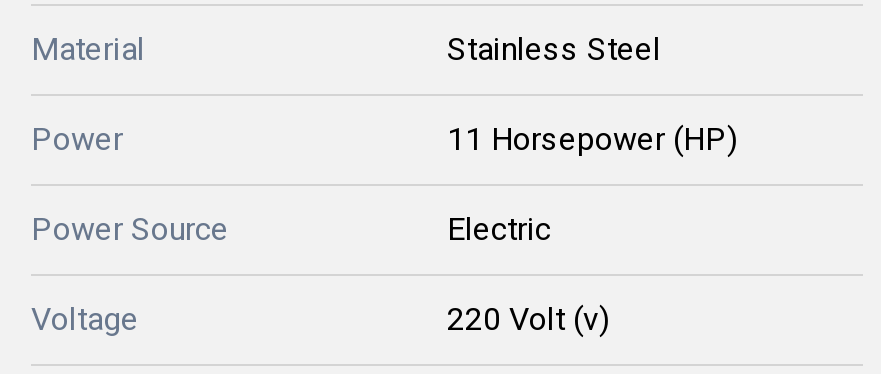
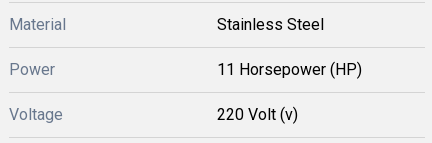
- Power Source
- Electric
